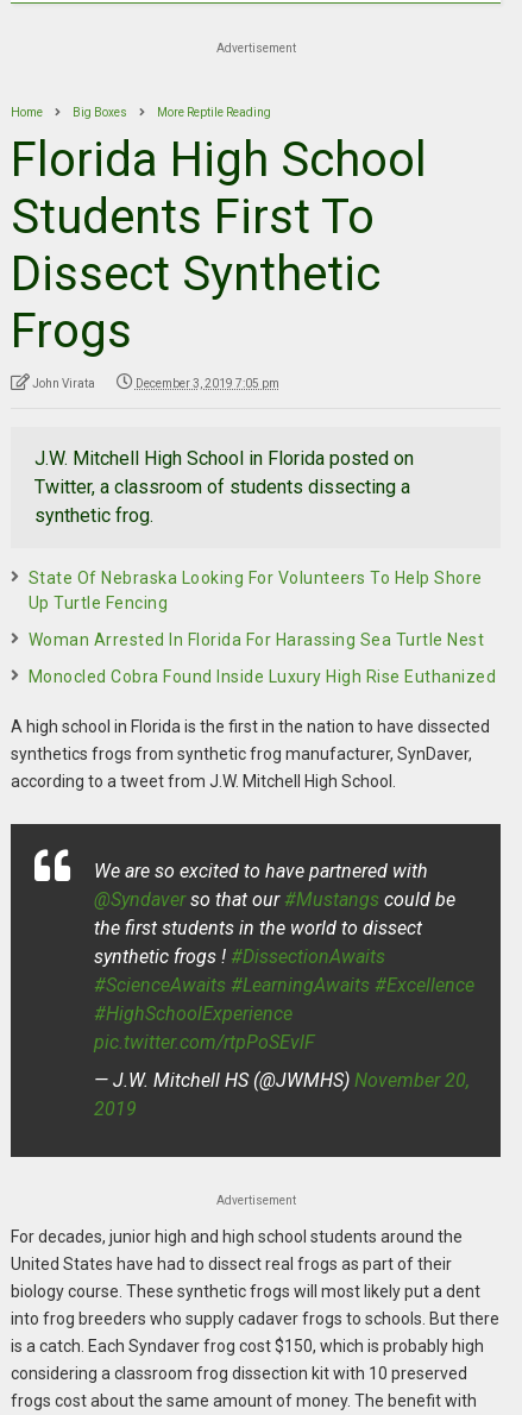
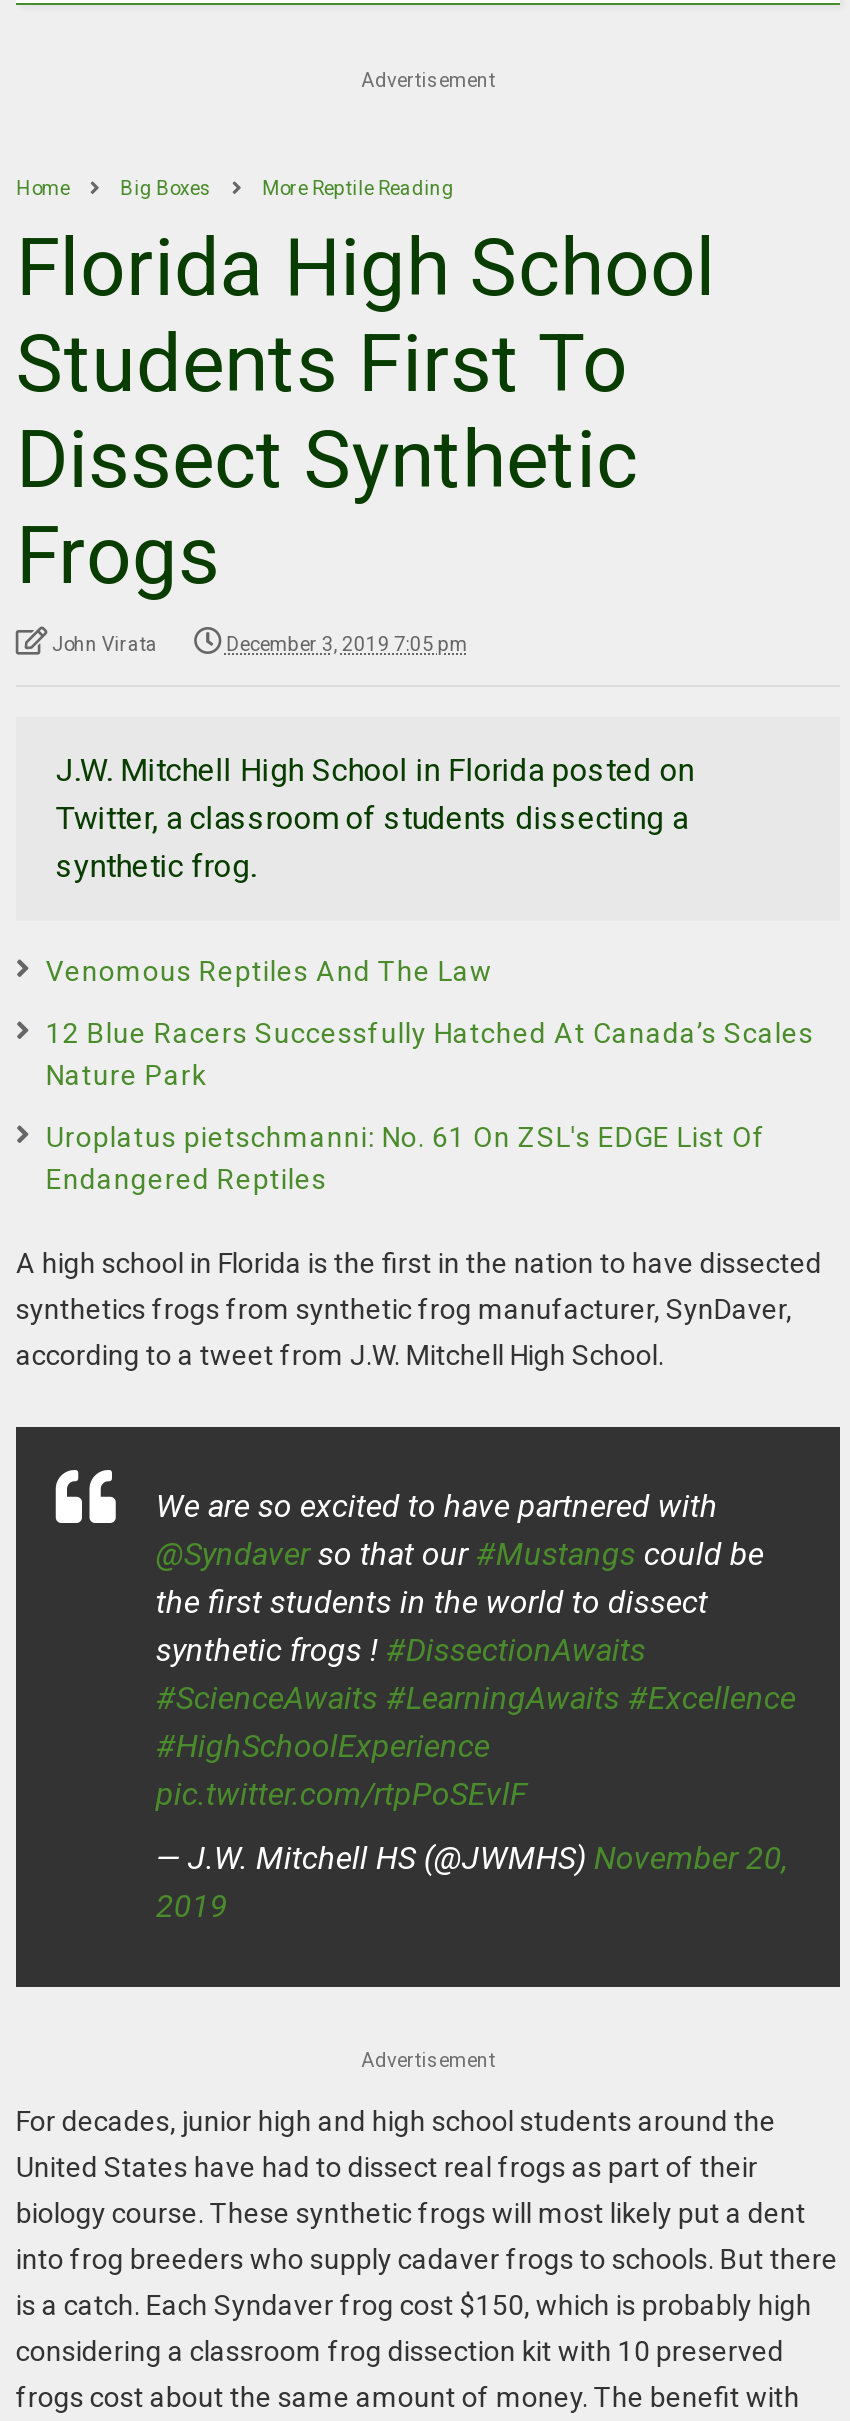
- State Of Nebraska Looking For Volunteers To Help Shore
- Up Turtle Fencing
+ Venomous Reptiles And The Law

- Woman Arrested In Florida For Harassing Sea Turtle Nest
+ 12 Blue Racers Successfully Hatched At Canada’s Scales
+ Nature Park

- Monocled Cobra Found Inside Luxury High Rise Euthanized
+ Uroplatus pietschmanni: No. 61 On ZSL's EDGE List Of
+ Endangered Reptiles
